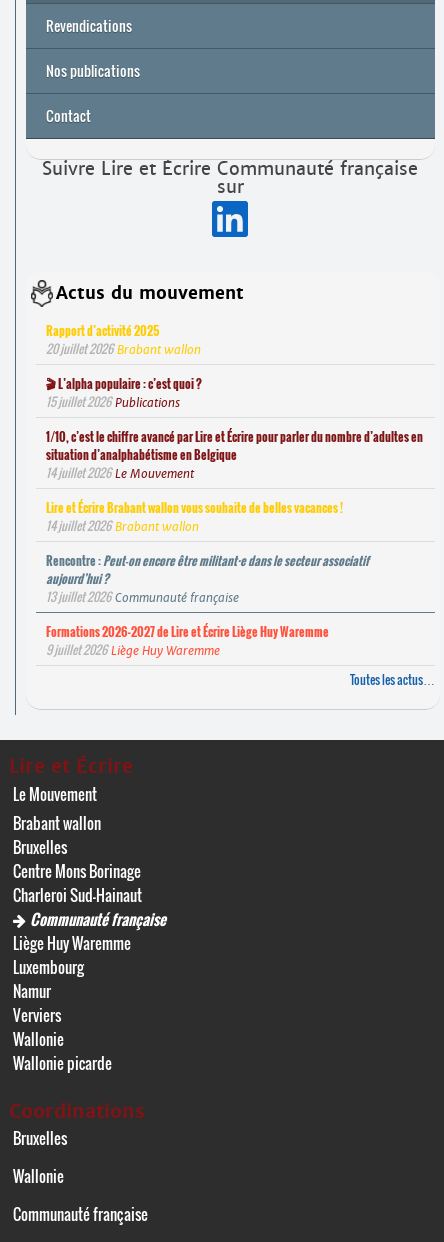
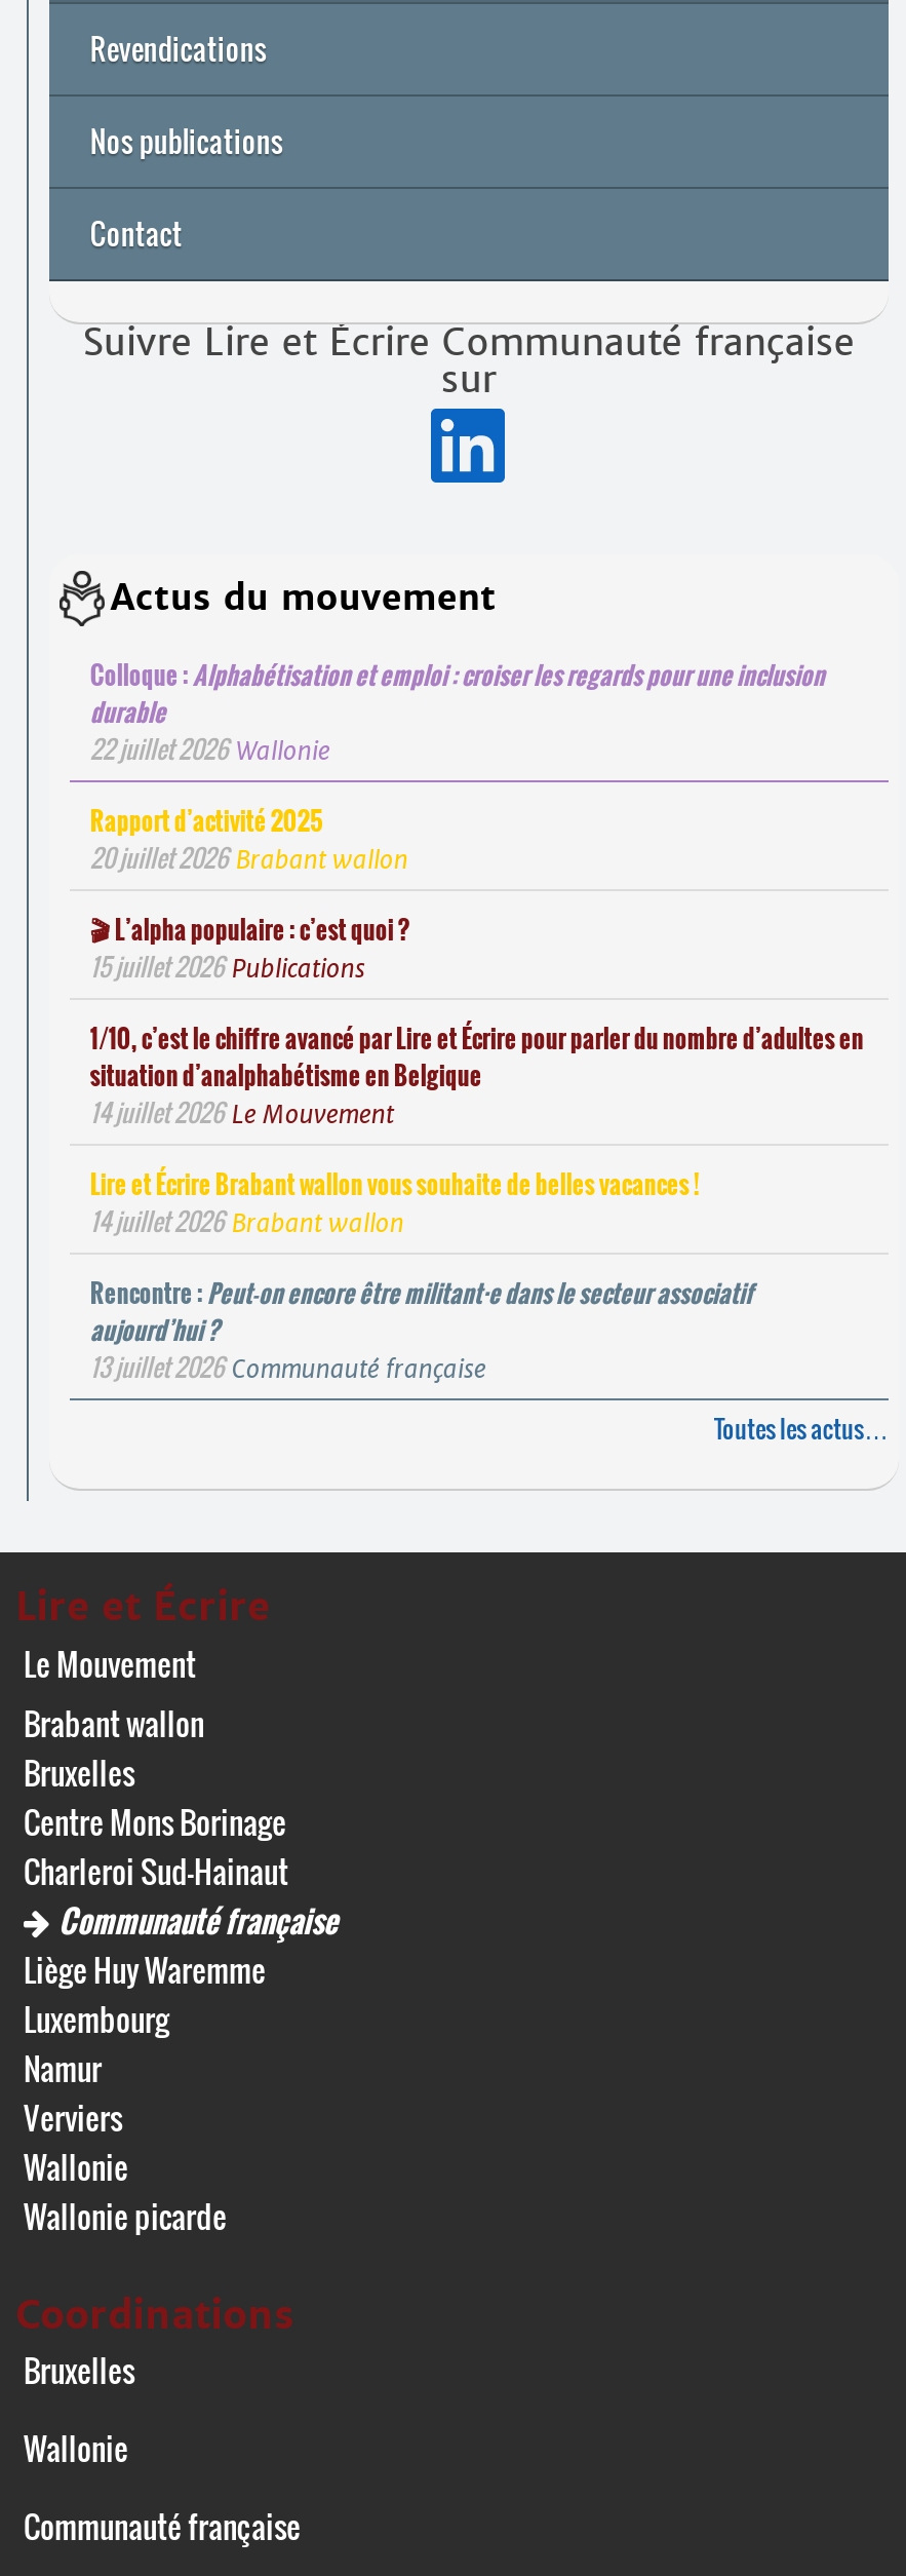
+ Colloque : Alphabétisation et emploi : croiser les regards pour une inclusion
+ durable
+ 22 juillet 2026 Wallonie

moved down: Rapport d’activité 2025 | 20 juillet 2026 Brabant wallon | 1/10, c’est le chiffre avancé par Lire et Écrire pour parler du nombre d’adultes en | ... | aujourd’hui ? | 13 juillet 2026 Communauté française

- Formations 2026-2027 de Lire et Écrire Liège Huy Waremme
- 9 juillet 2026 Liège Huy Waremme
